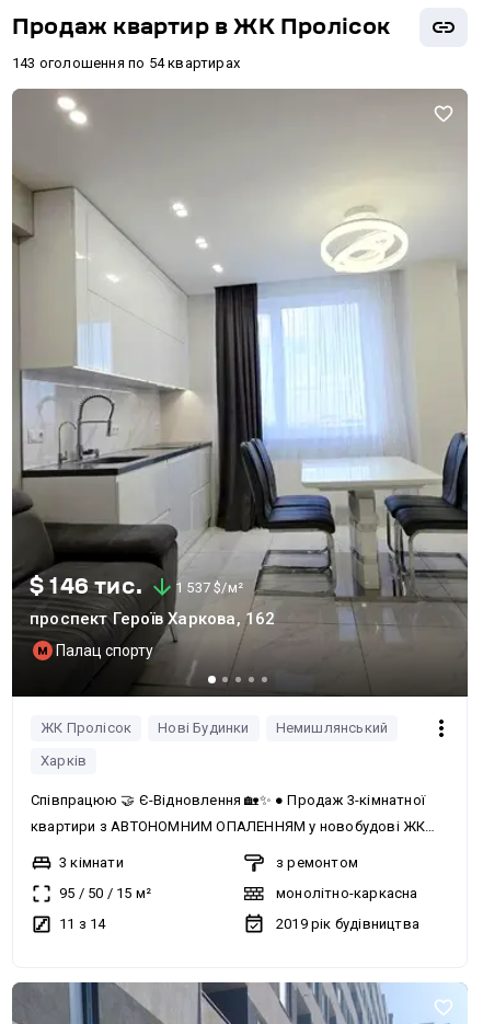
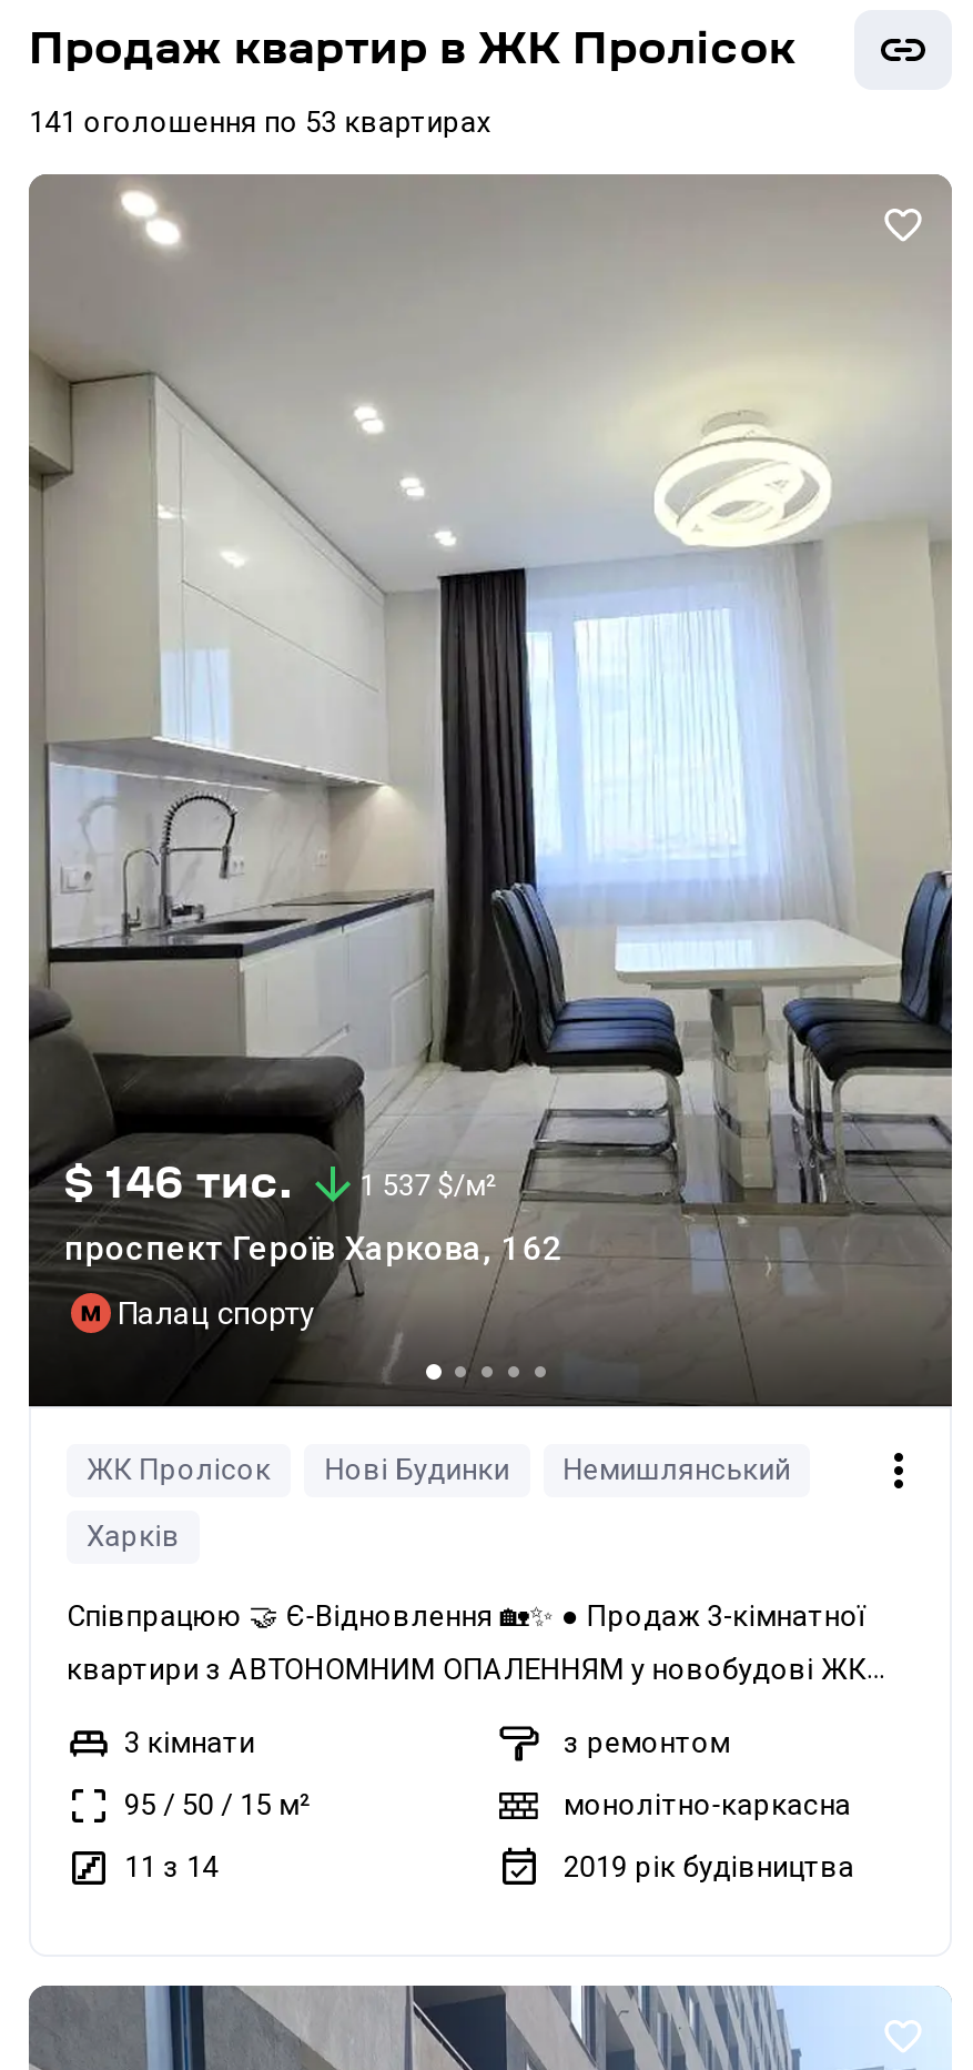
- 143 оголошення по 54 квартирах
+ 141 оголошення по 53 квартирах
